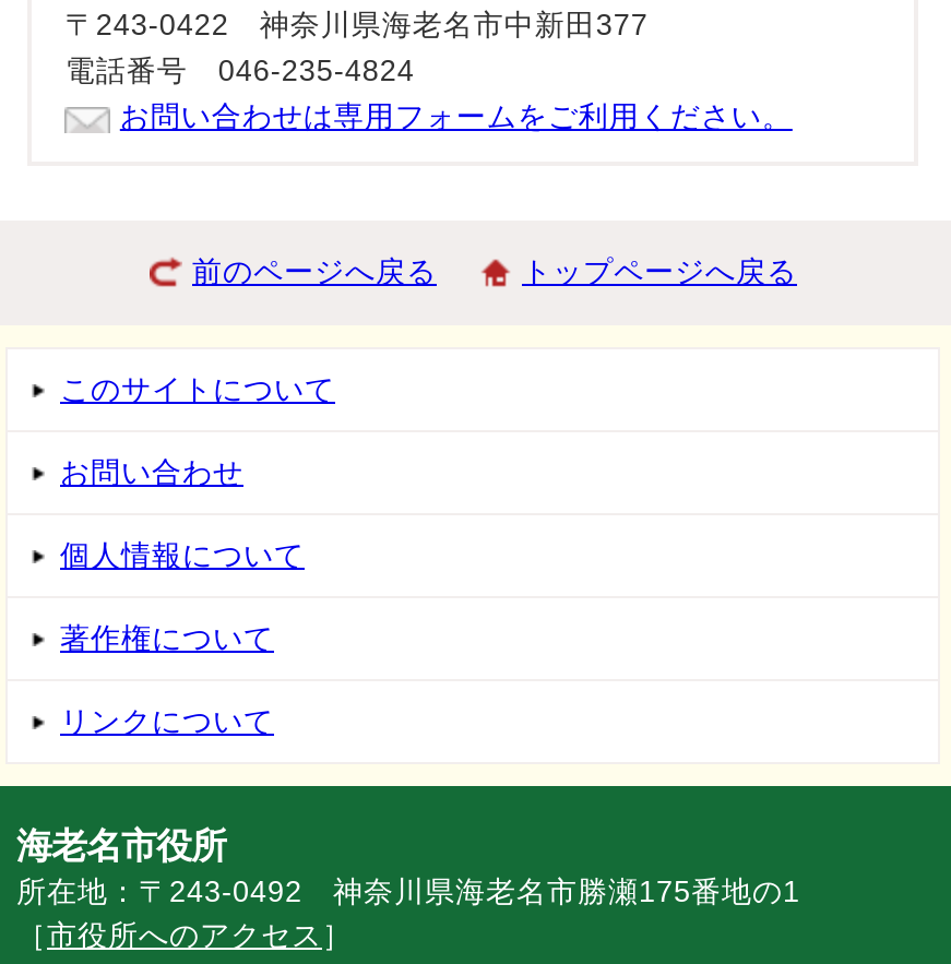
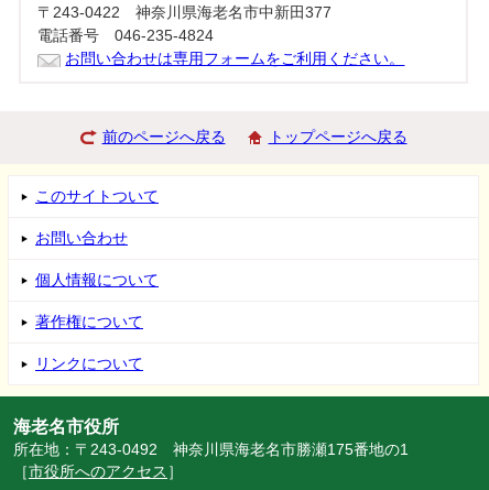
- このサイトについて
+ このサイトついて
